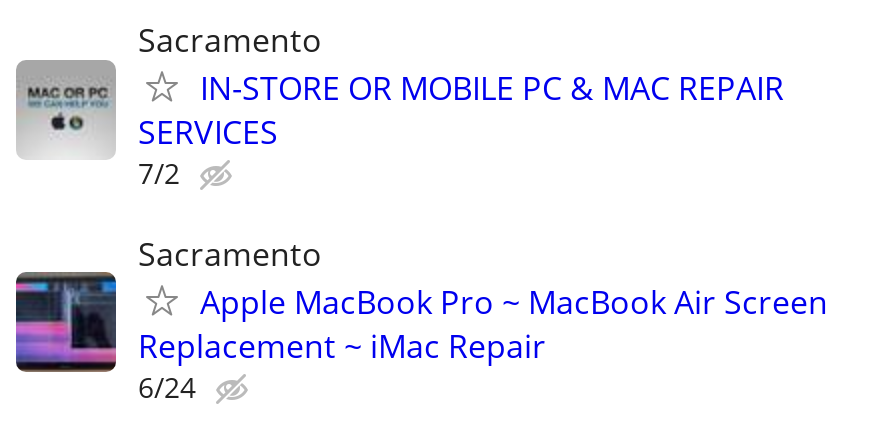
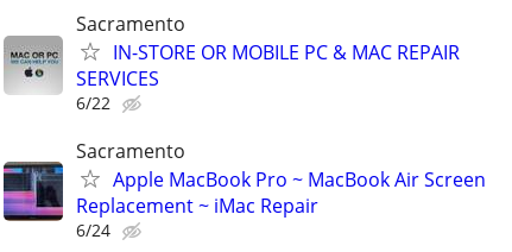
- 7/2
+ 6/22
